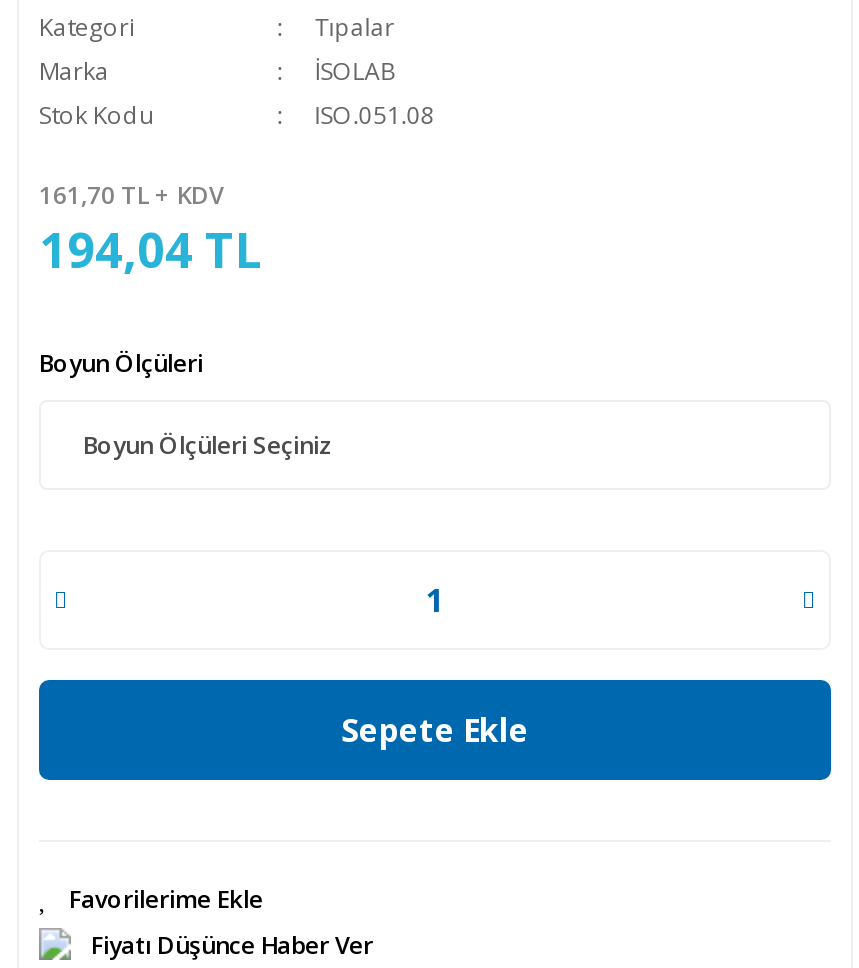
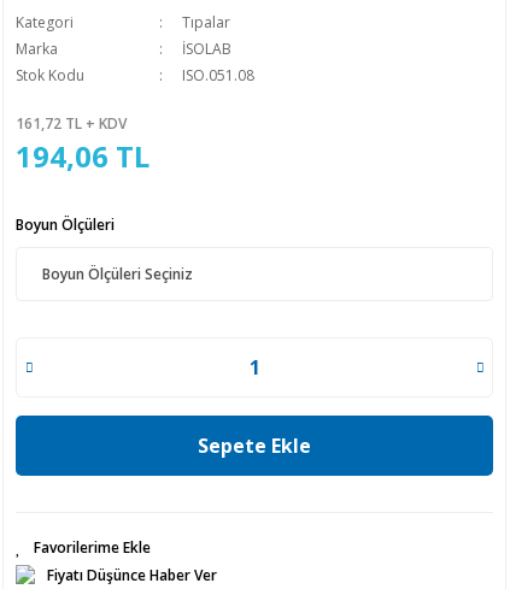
- 161,70 TL + KDV
+ 161,72 TL + KDV

- 194,04 TL
+ 194,06 TL
